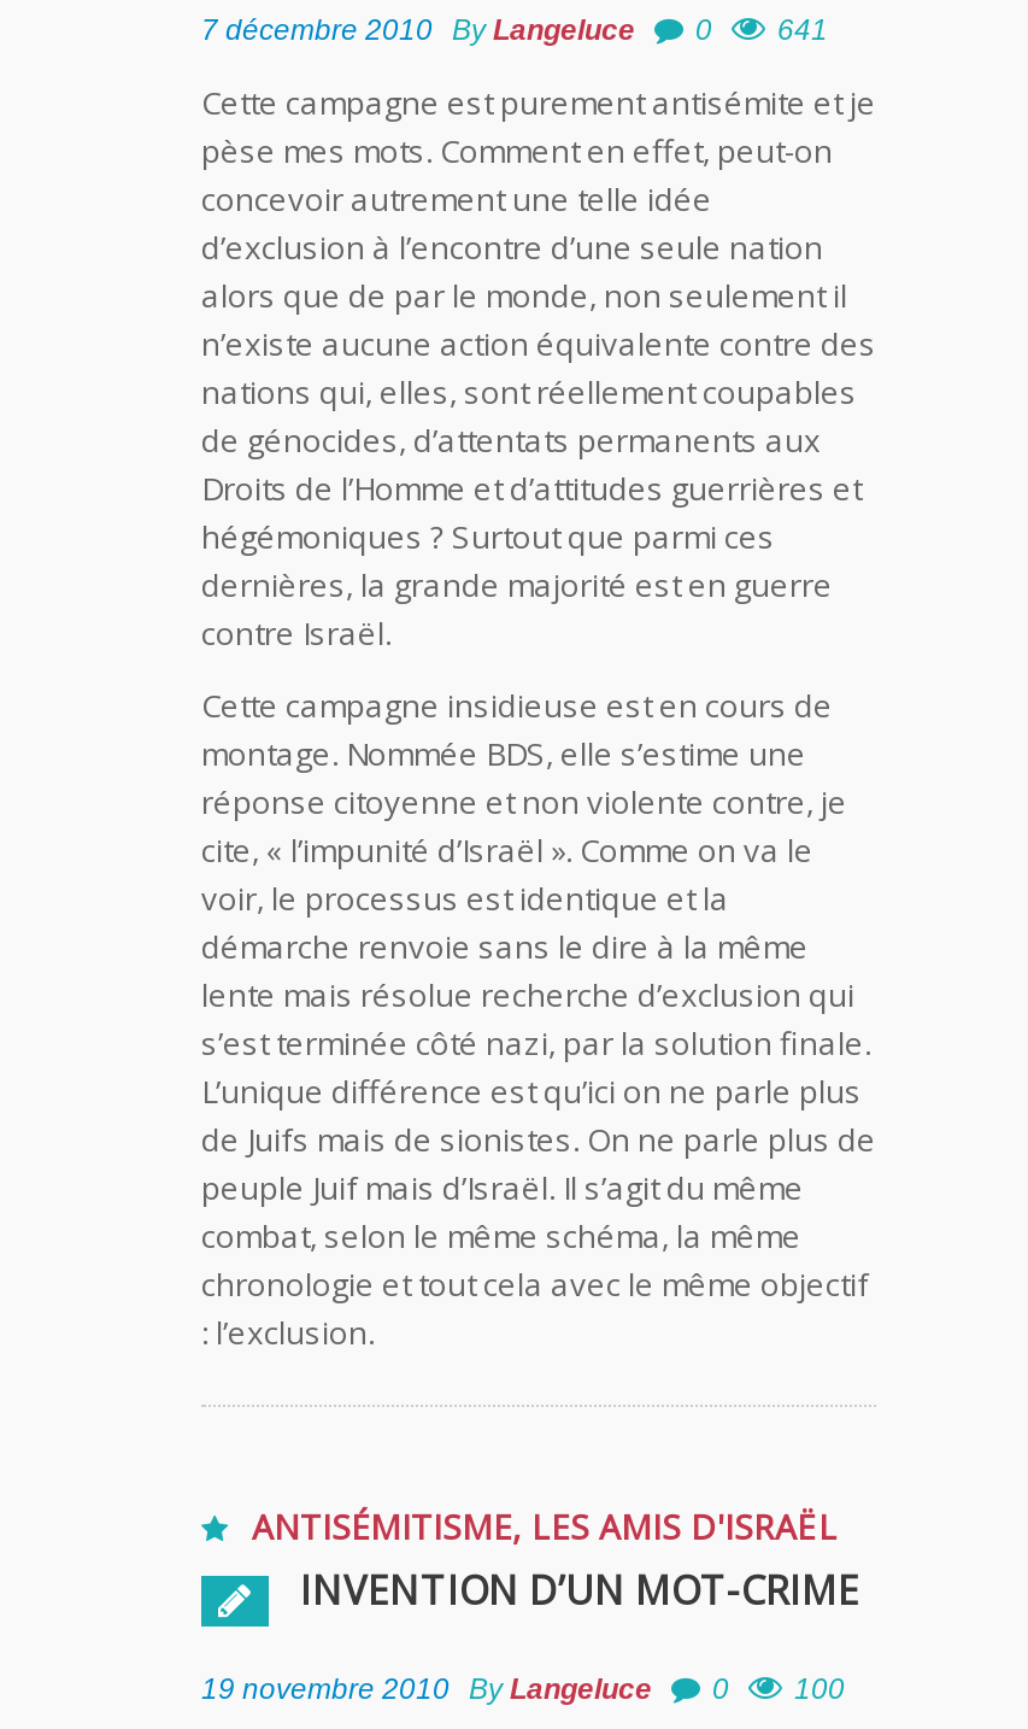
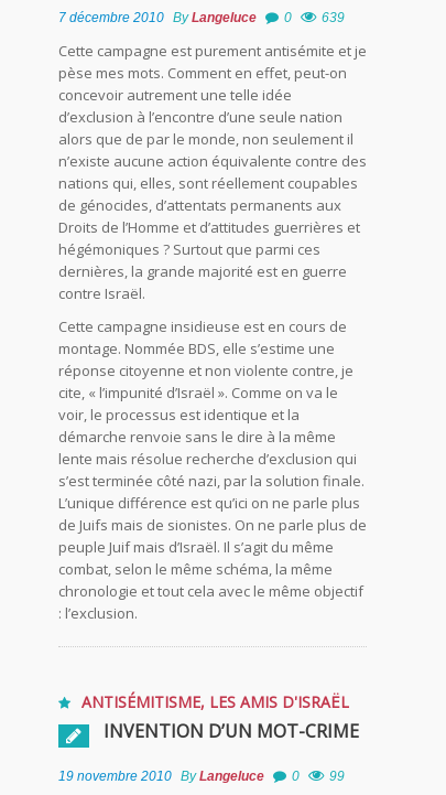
- 7 décembre 2010 By Langeluce 0 641
+ 7 décembre 2010 By Langeluce 0 639

- 19 novembre 2010 By Langeluce 0 100
+ 19 novembre 2010 By Langeluce 0 99
